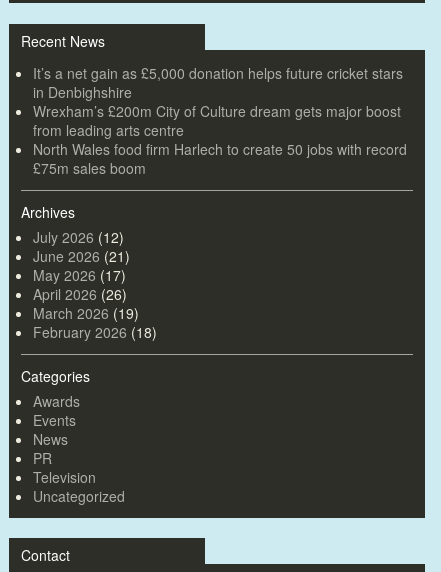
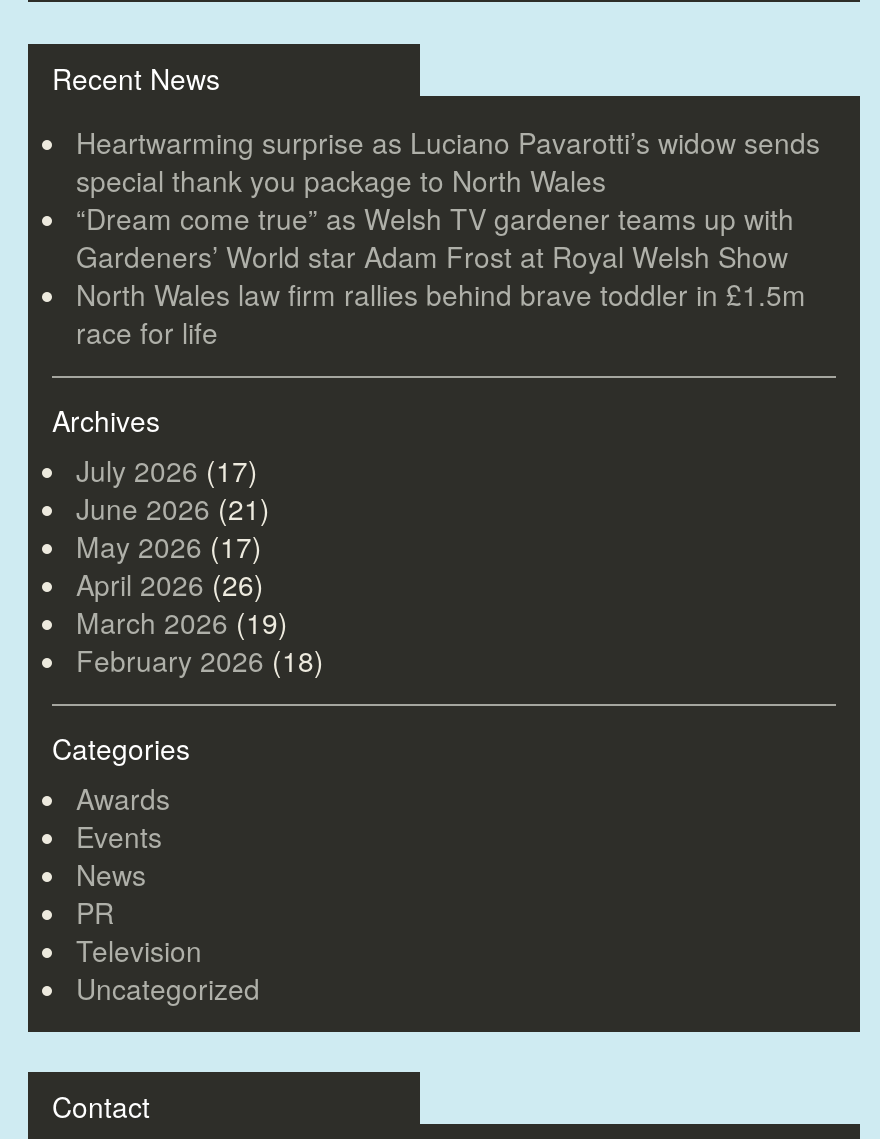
- It’s a net gain as £5,000 donation helps future cricket stars
- in Denbighshire
- Wrexham’s £200m City of Culture dream gets major boost
- from leading arts centre
- North Wales food firm Harlech to create 50 jobs with record
- £75m sales boom
+ Heartwarming surprise as Luciano Pavarotti’s widow sends
+ special thank you package to North Wales
+ “Dream come true” as Welsh TV gardener teams up with
+ Gardeners’ World star Adam Frost at Royal Welsh Show
+ North Wales law firm rallies behind brave toddler in £1.5m
+ race for life

- July 2026 (12)
+ July 2026 (17)
